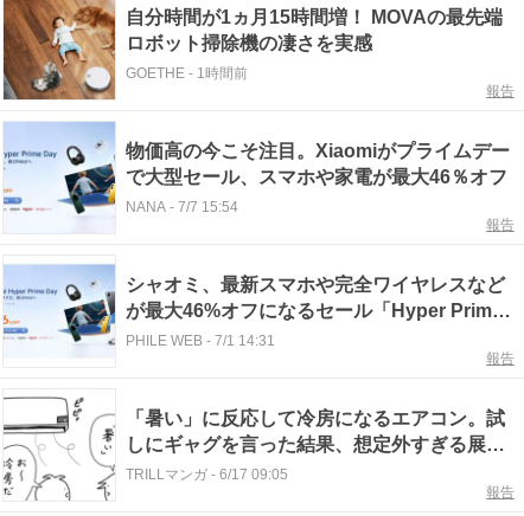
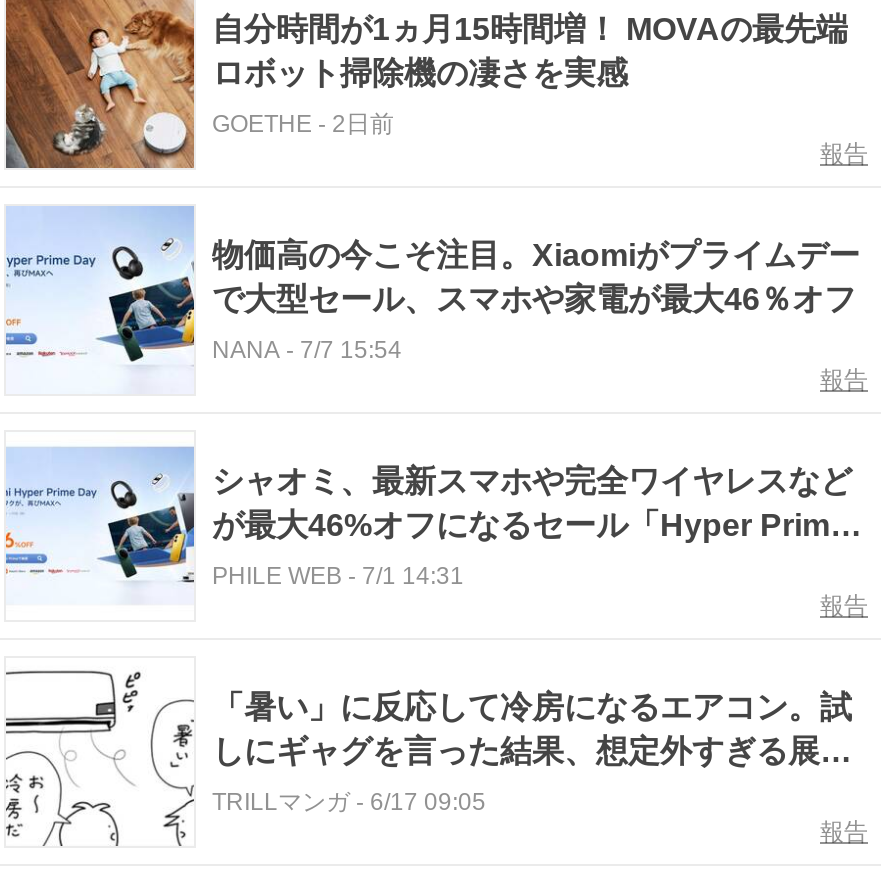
- GOETHE - 1時間前
+ GOETHE - 2日前
